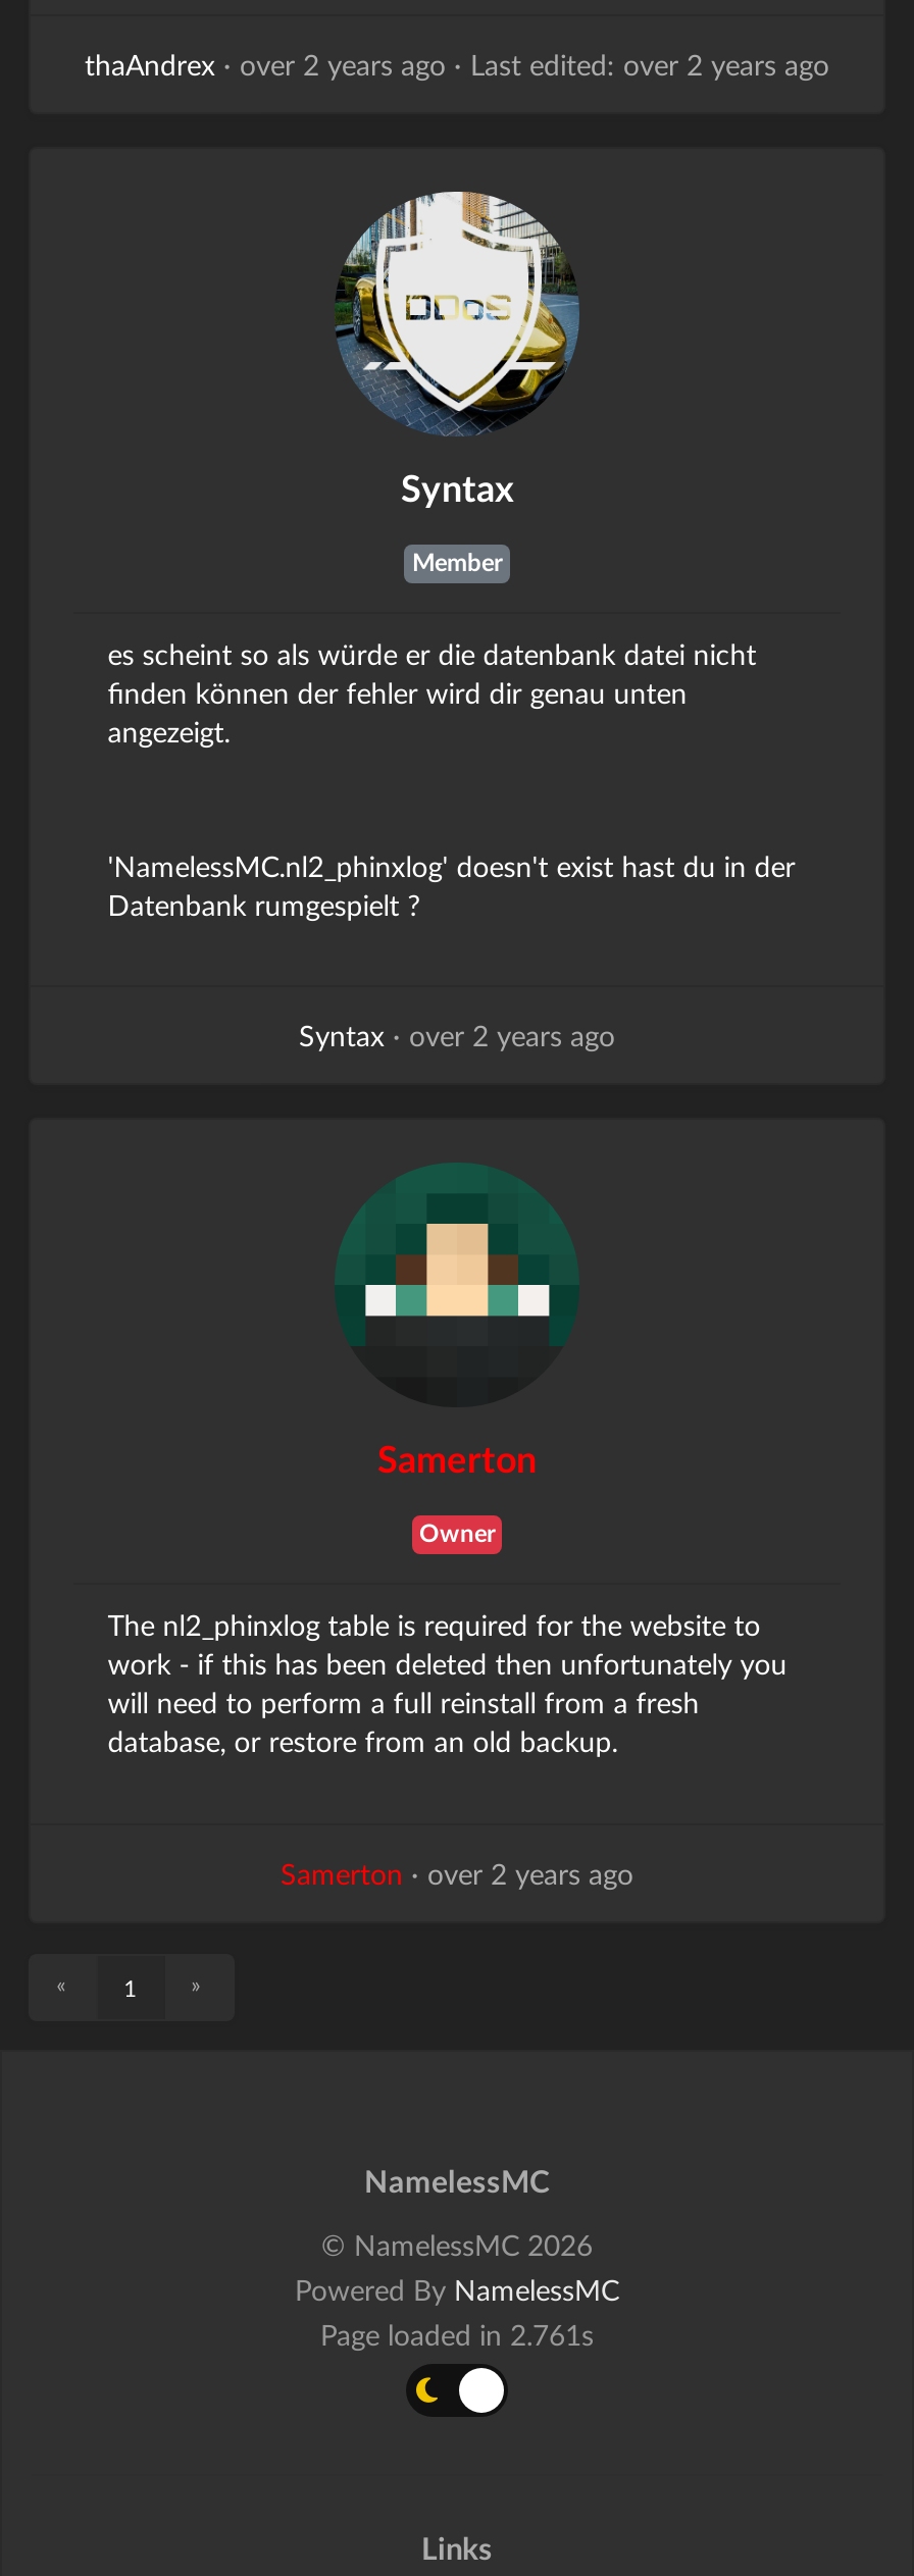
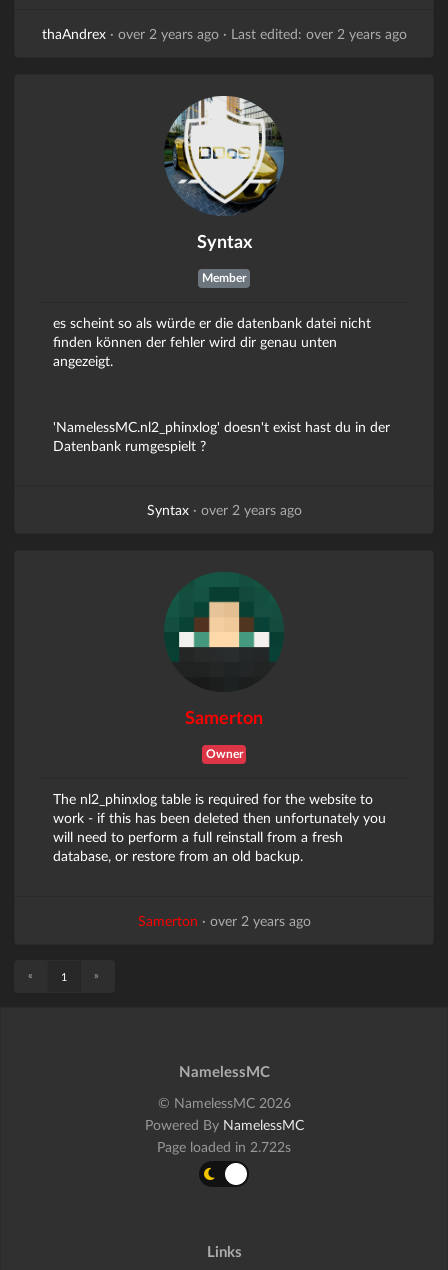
- Page loaded in 2.761s
+ Page loaded in 2.722s
